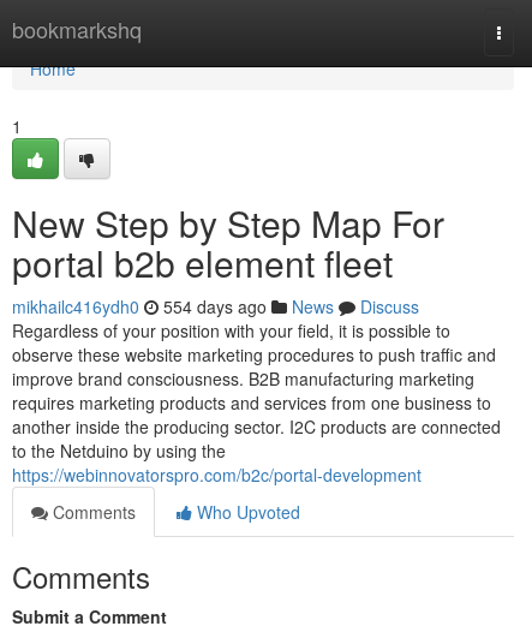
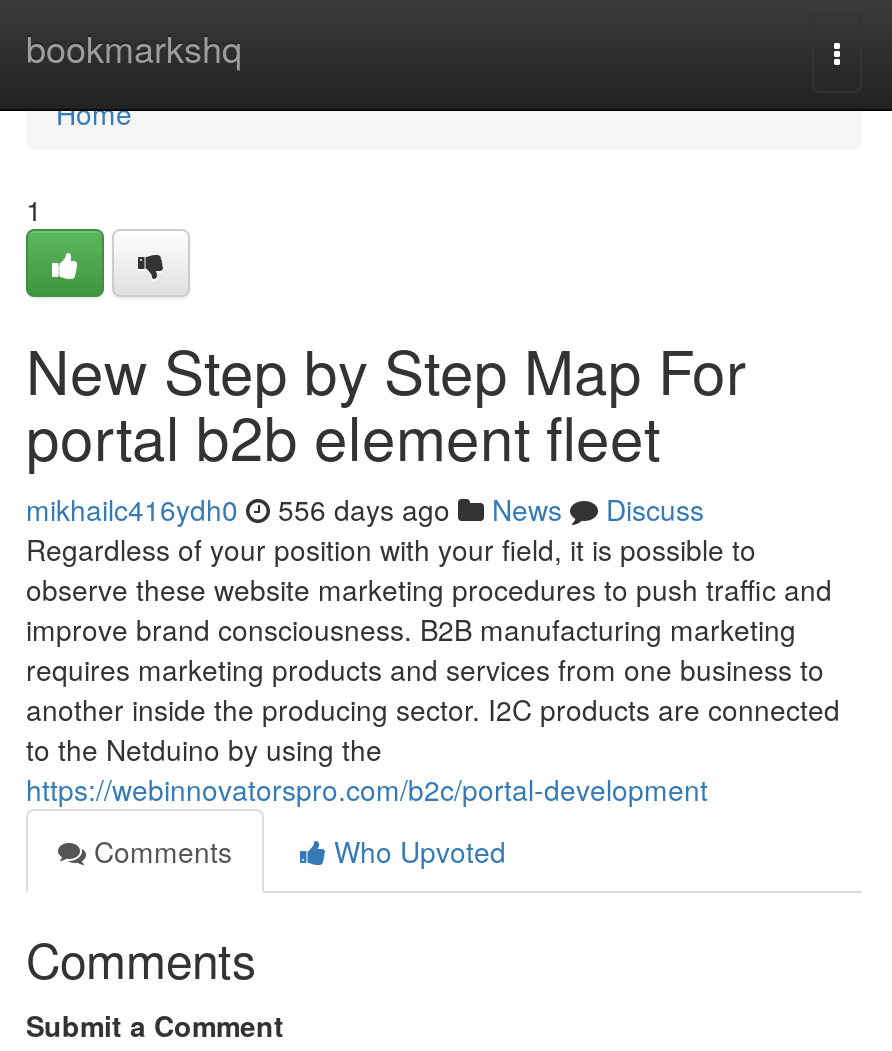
- mikhailc416ydh0 554 days ago News Discuss
+ mikhailc416ydh0 556 days ago News Discuss
